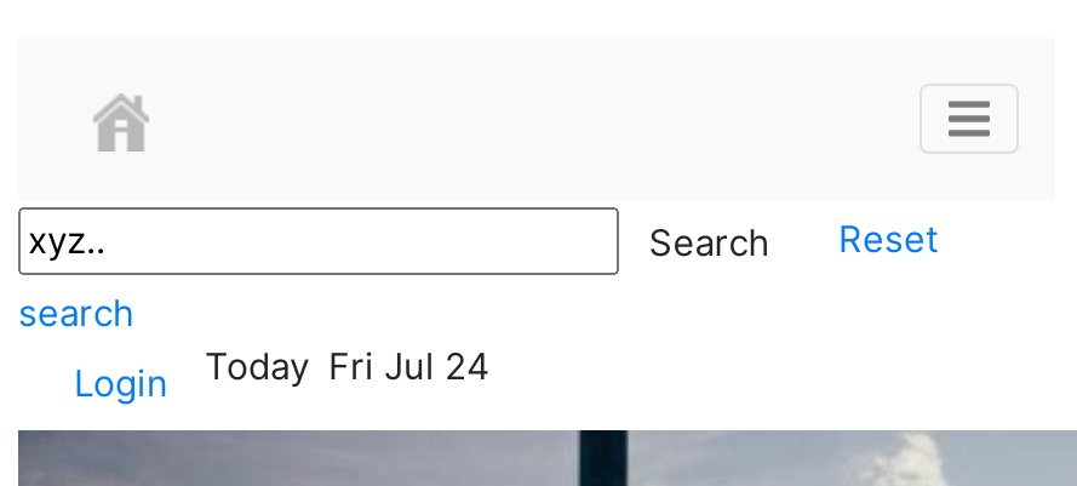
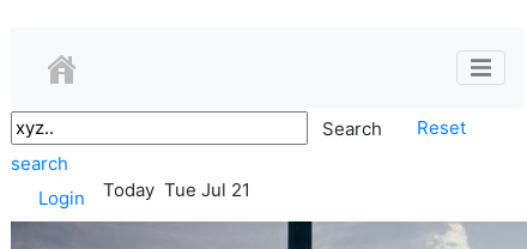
- Login Today Fri Jul 24
+ Login Today Tue Jul 21
